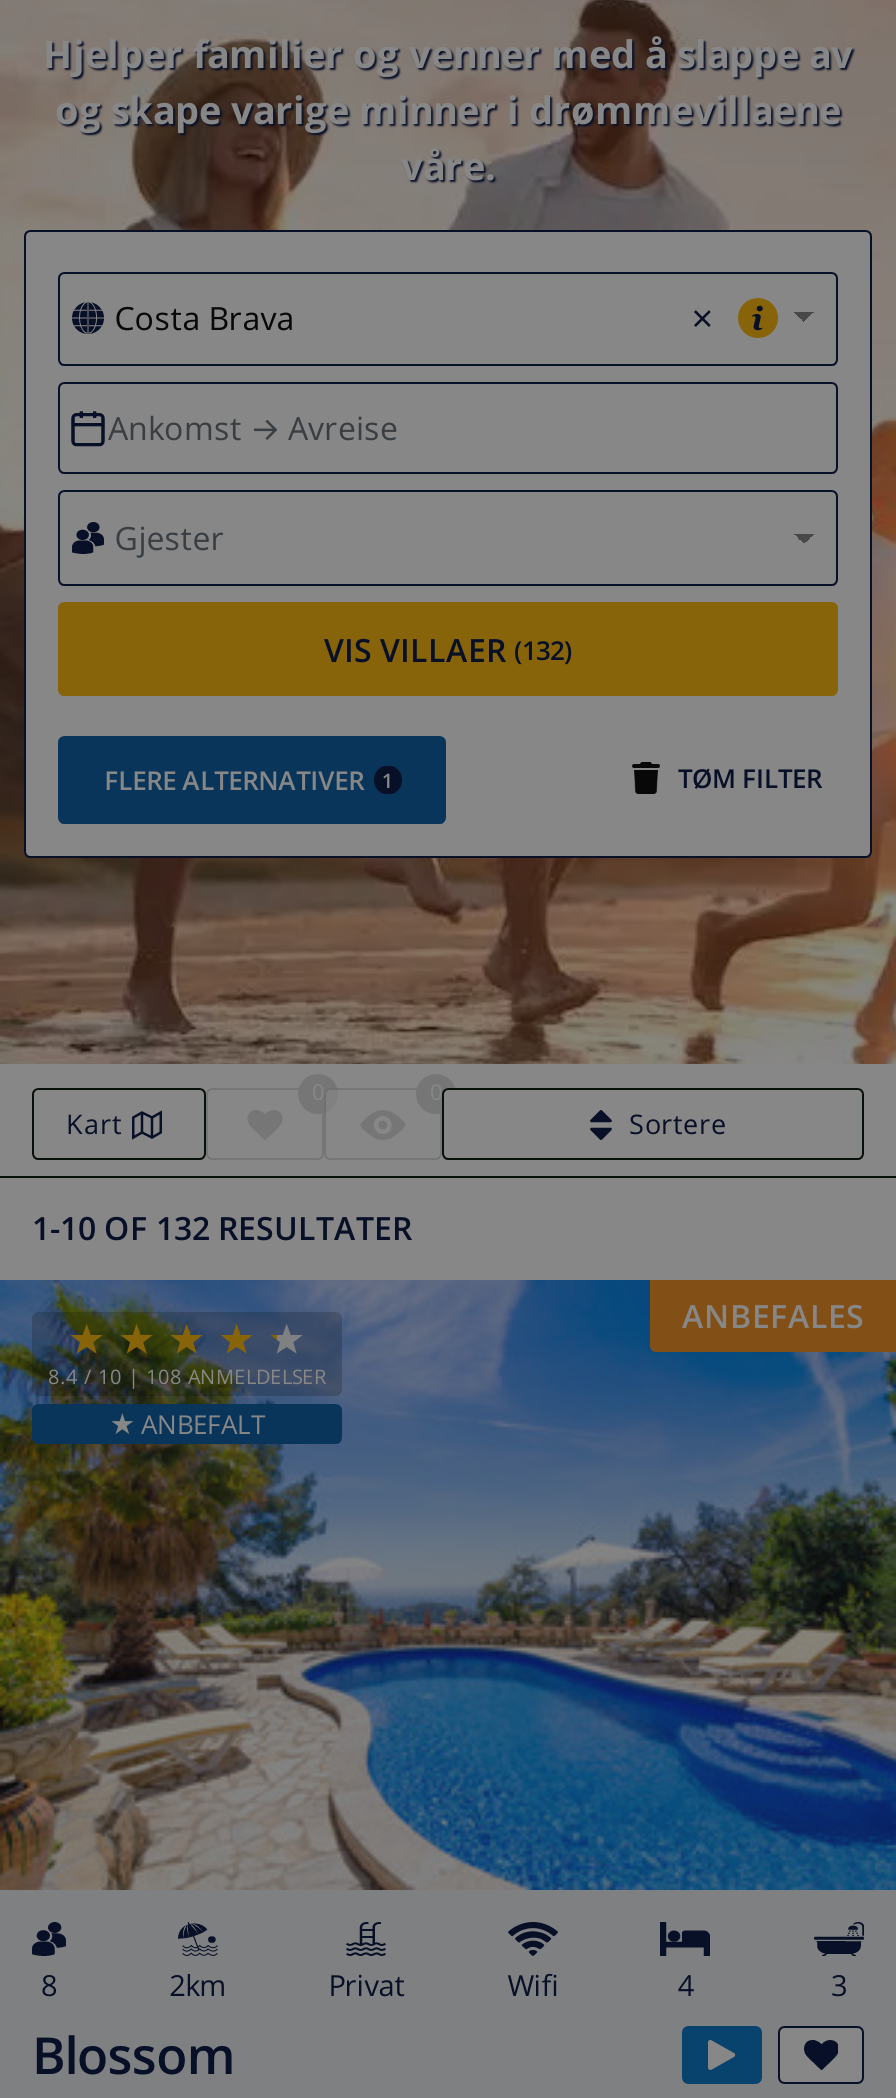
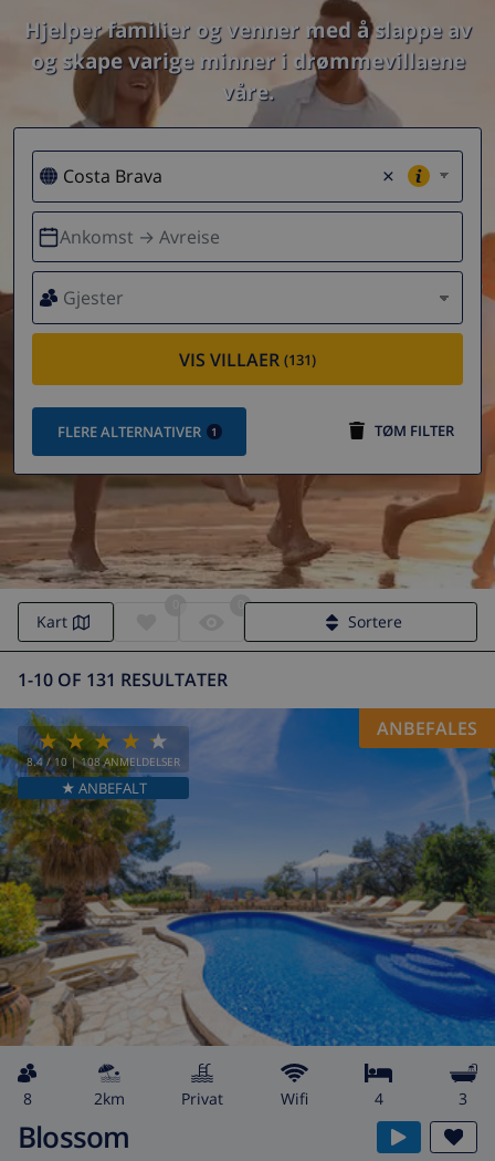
- VIS VILLAER (132)
+ VIS VILLAER (131)

- 1-10 OF 132 RESULTATER
+ 1-10 OF 131 RESULTATER
